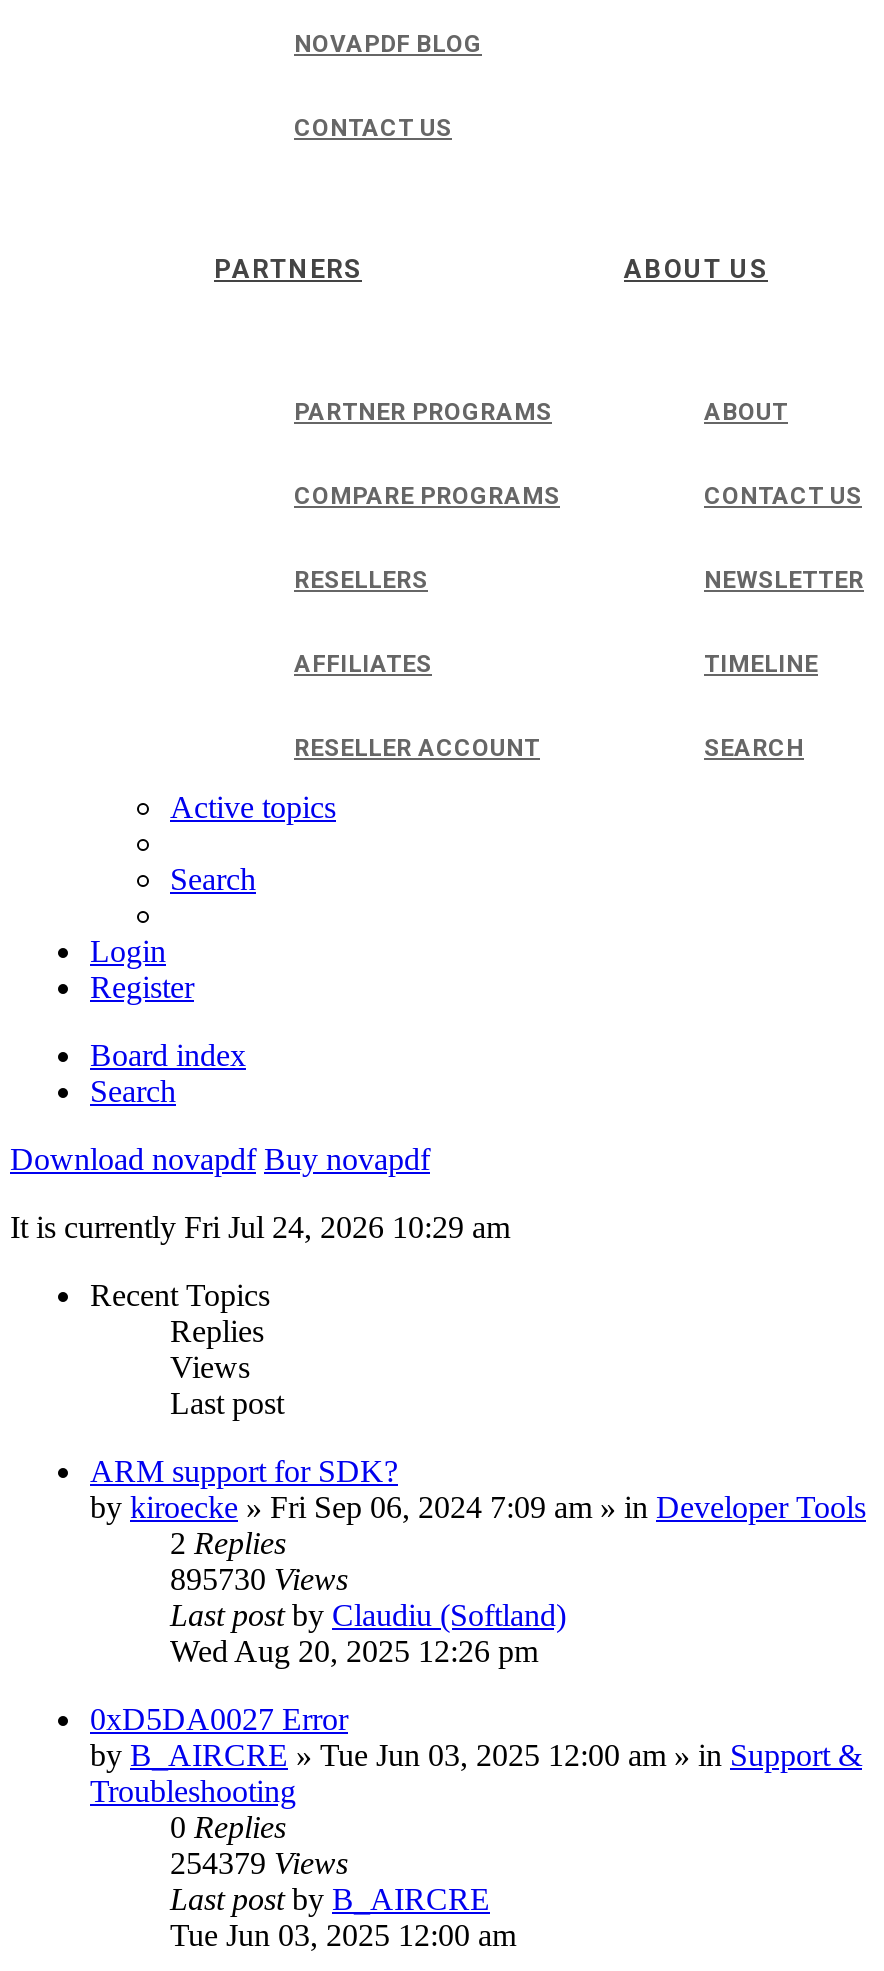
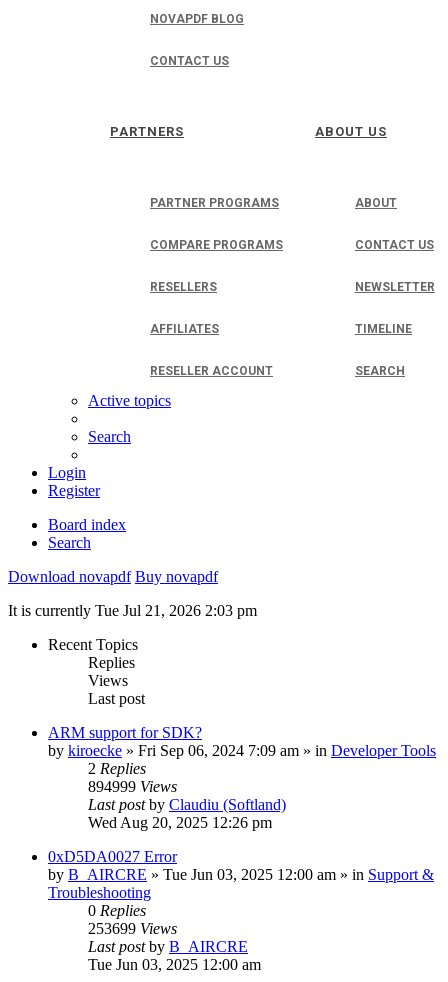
- It is currently Fri Jul 24, 2026 10:29 am
+ It is currently Tue Jul 21, 2026 2:03 pm

- 895730 Views
+ 894999 Views

- 254379 Views
+ 253699 Views
